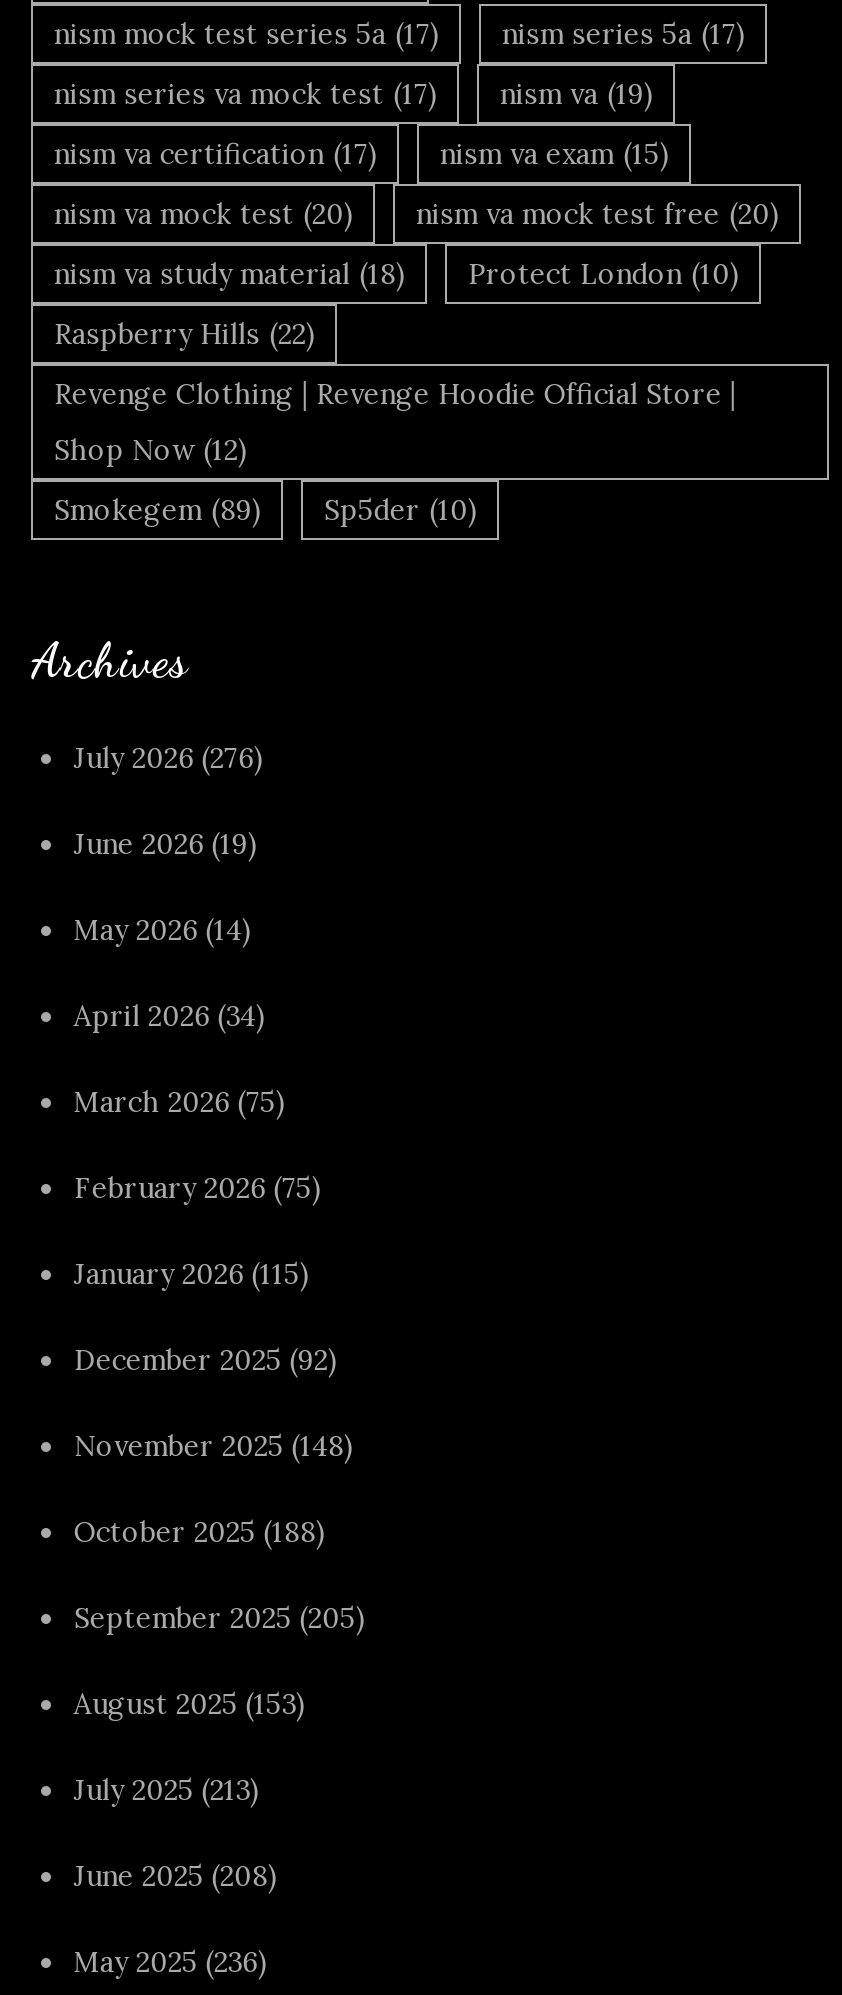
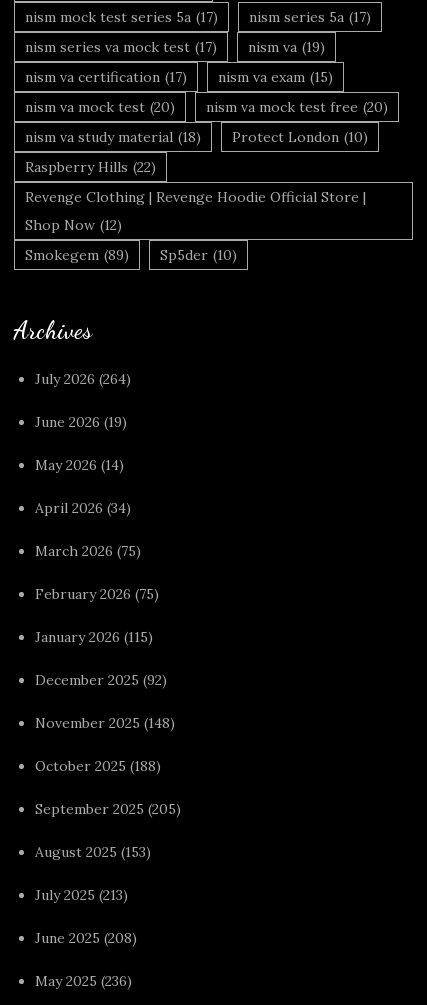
- July 2026 (276)
+ July 2026 (264)
